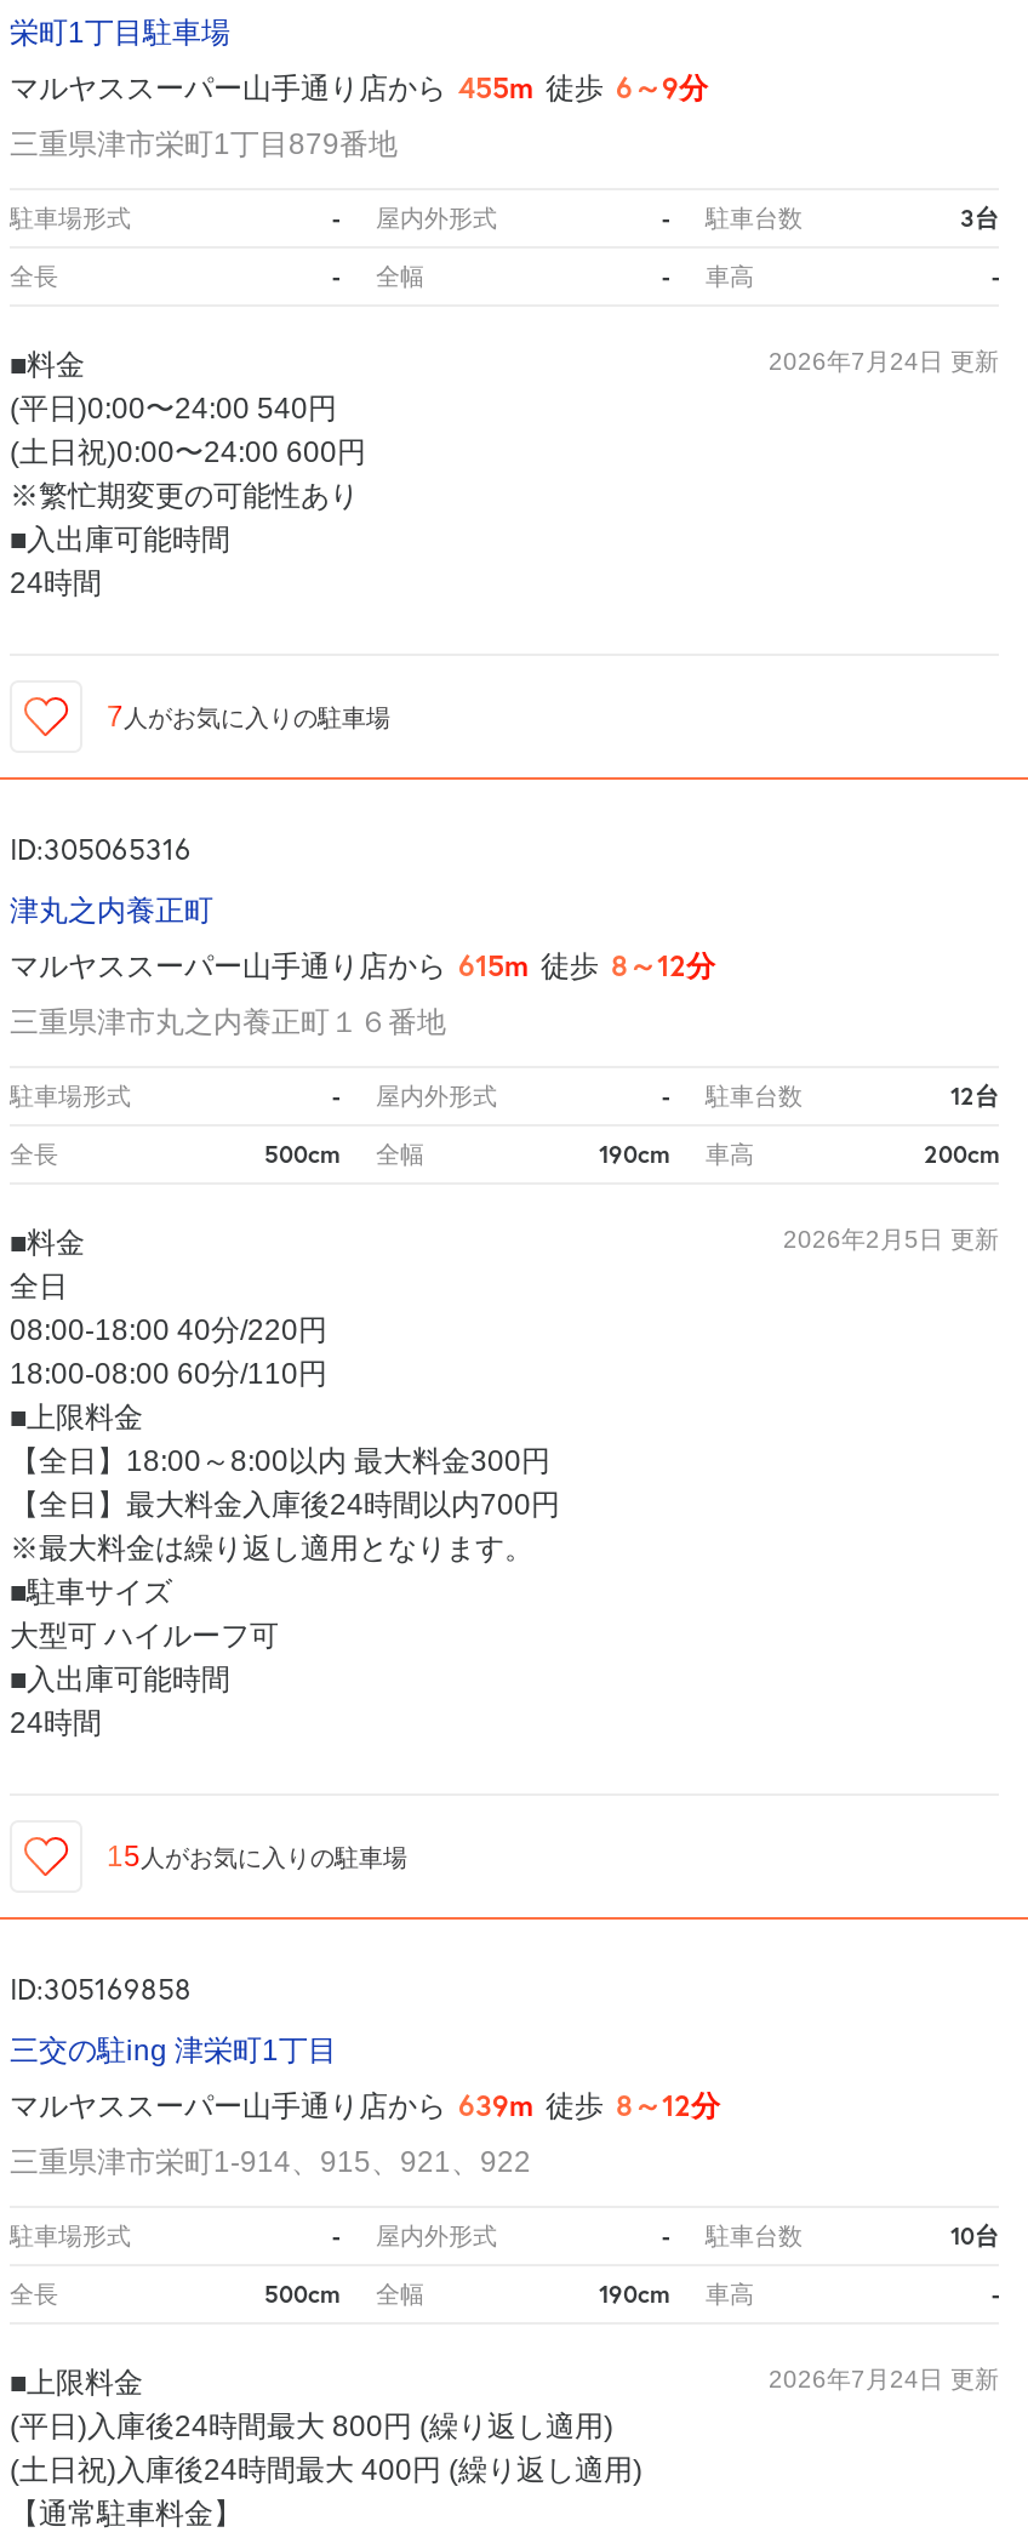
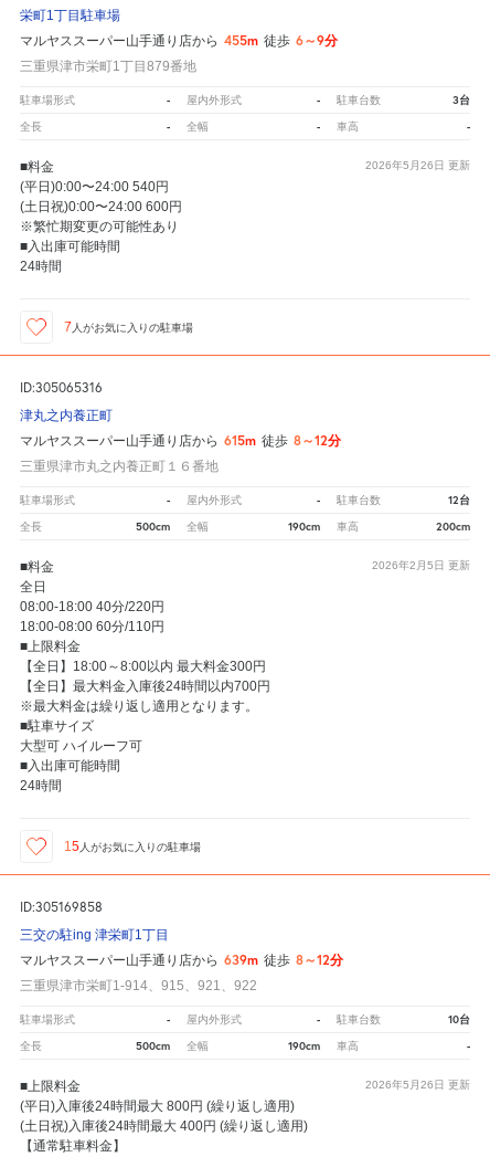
- 2026年7月24日更新
+ 2026年5月26日更新

- 2026年7月24日更新
+ 2026年5月26日更新
